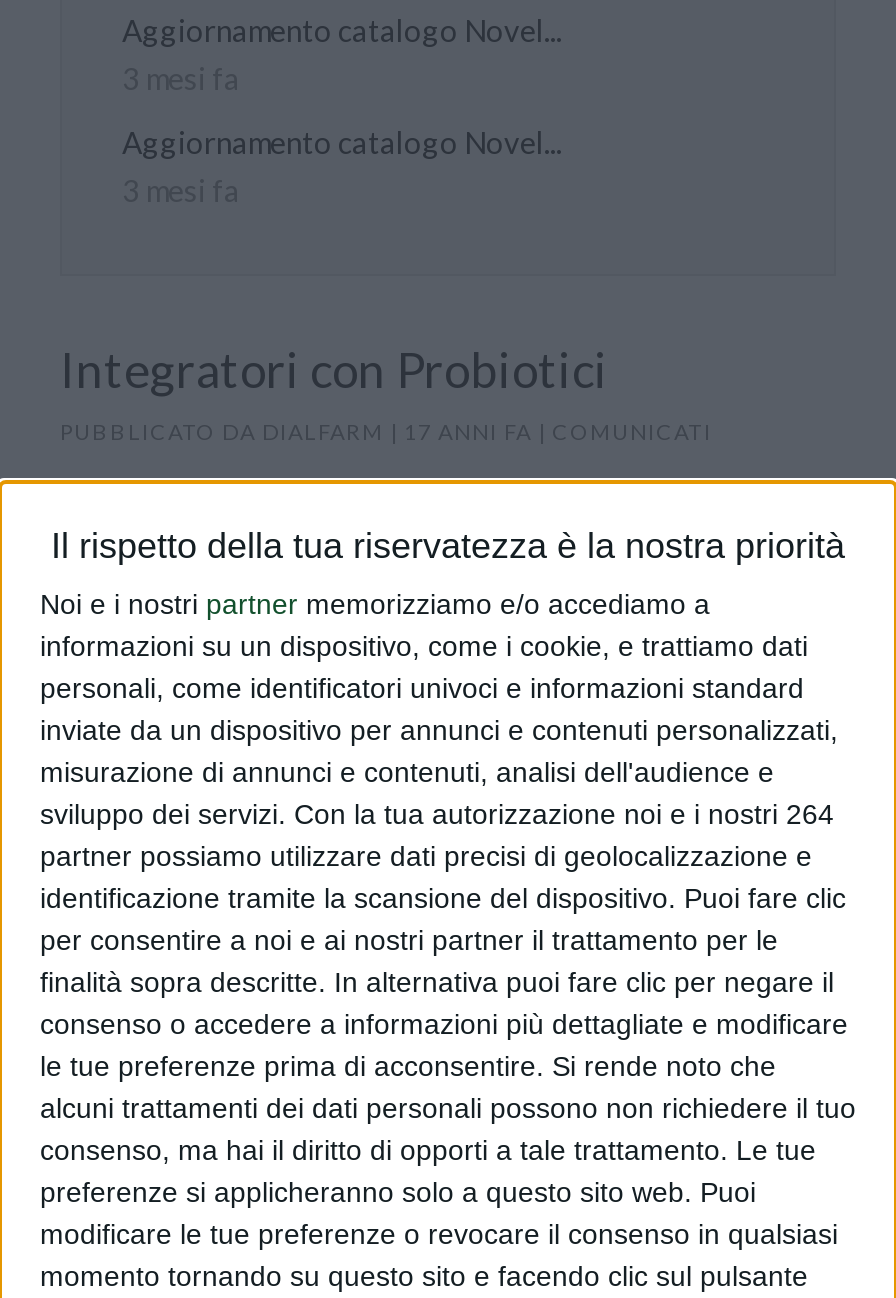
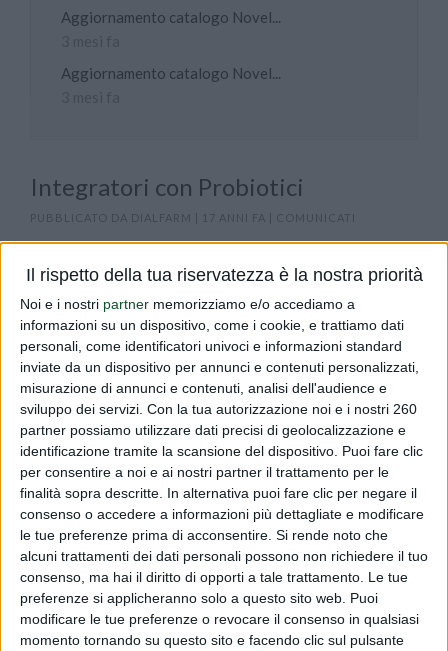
- sviluppo dei servizi. Con la tua autorizzazione noi e i nostri 264
+ sviluppo dei servizi. Con la tua autorizzazione noi e i nostri 260
